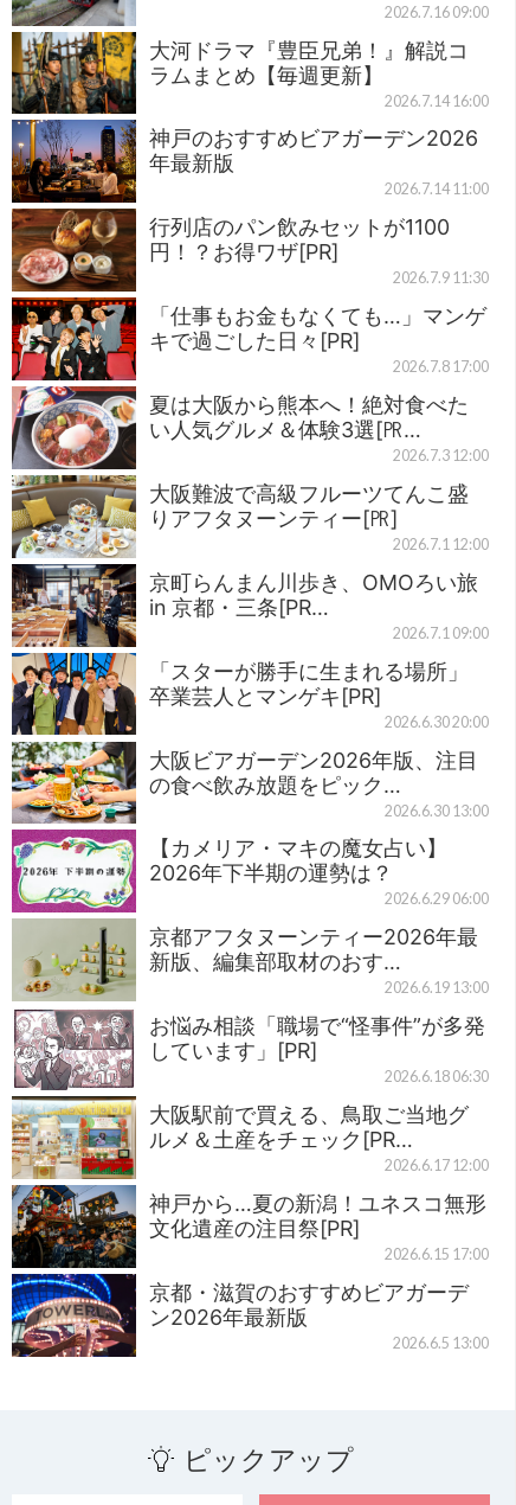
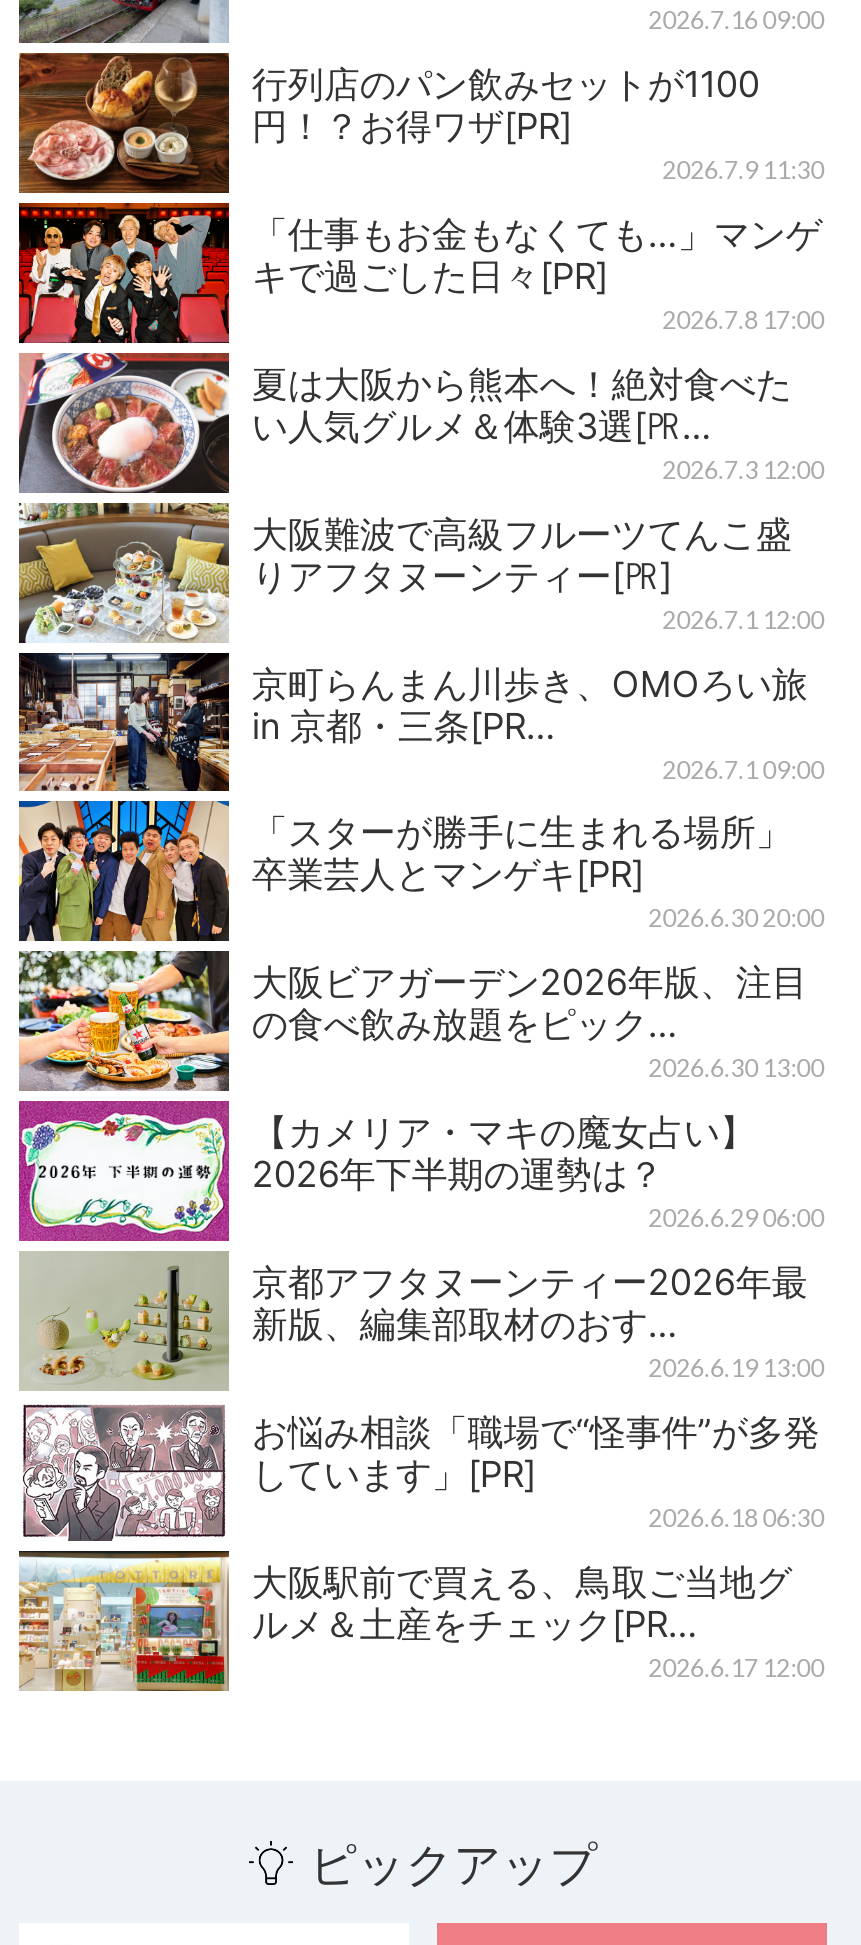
- [image]
- 大河ドラマ『豊臣兄弟！』解説コ
- ラムまとめ【毎週更新】
- 2026.7.14 16:00
- 神戸のおすすめビアガーデン2026
- 年最新版
- 2026.7.14 11:00

- [image]
- 神戸から…夏の新潟！ユネスコ無形
- 文化遺産の注目祭[PR]
- 2026.6.15 17:00
- 京都・滋賀のおすすめビアガーデ
- ン2026年最新版
- 2026.6.5 13:00
